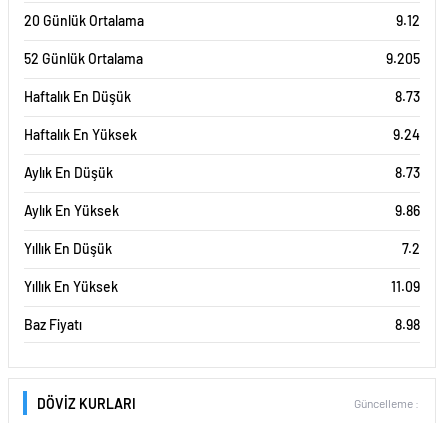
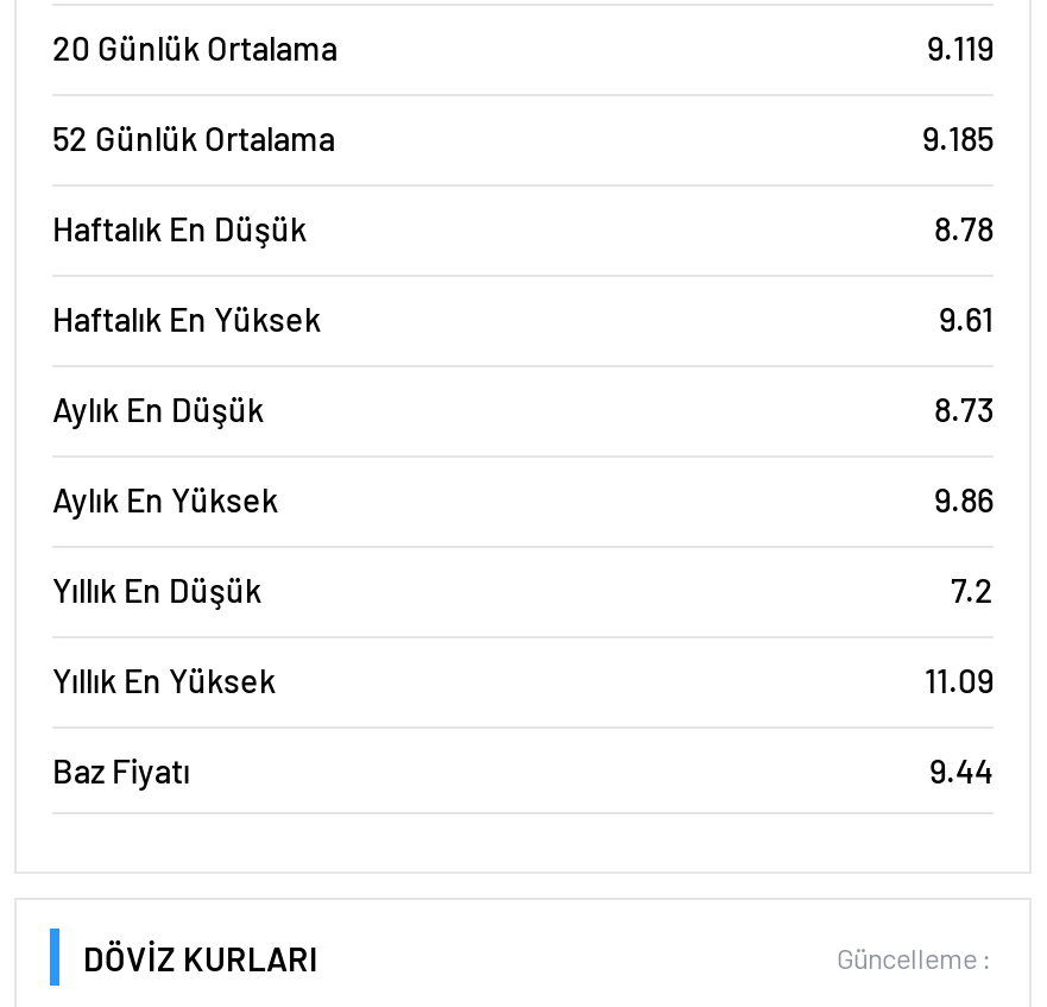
- 9.12
+ 9.119

- 9.205
+ 9.185

- 8.73
+ 8.78

- 9.24
+ 9.61

- 8.98
+ 9.44
